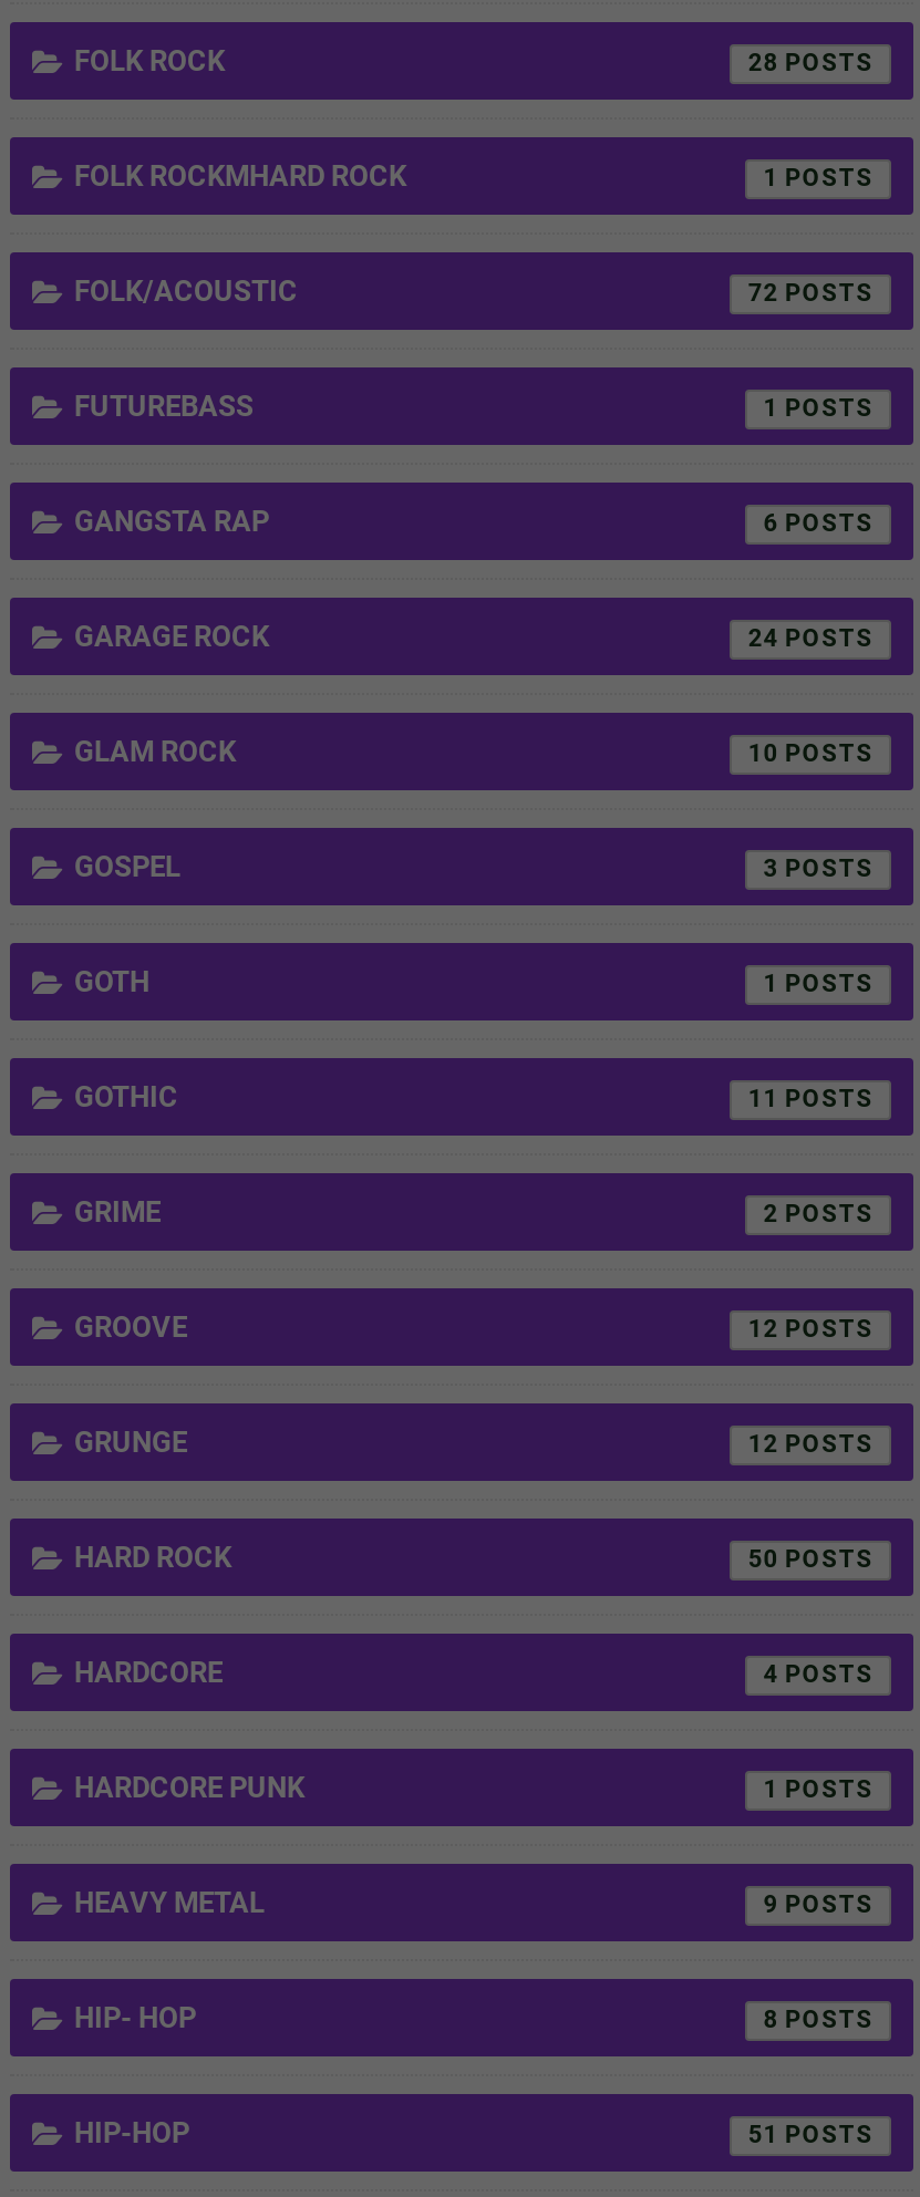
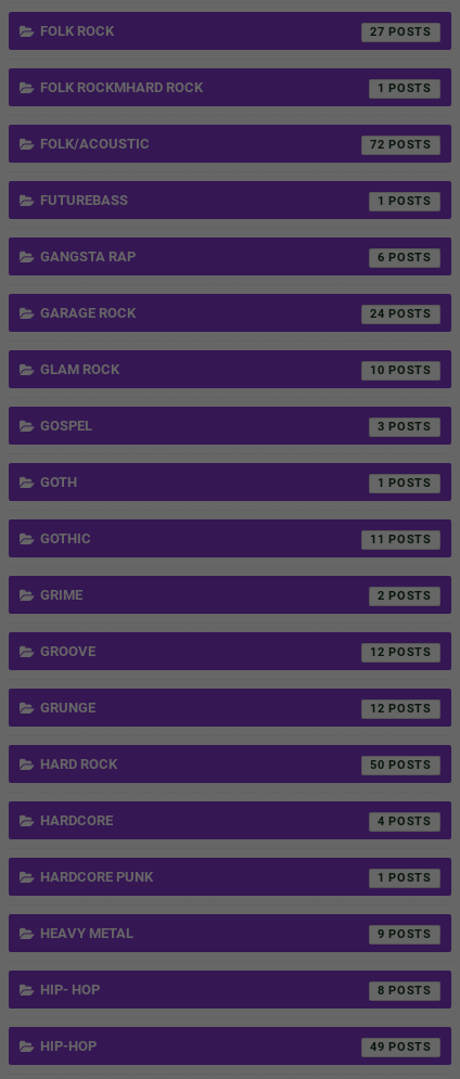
- 28
+ 27

- 51
+ 49
